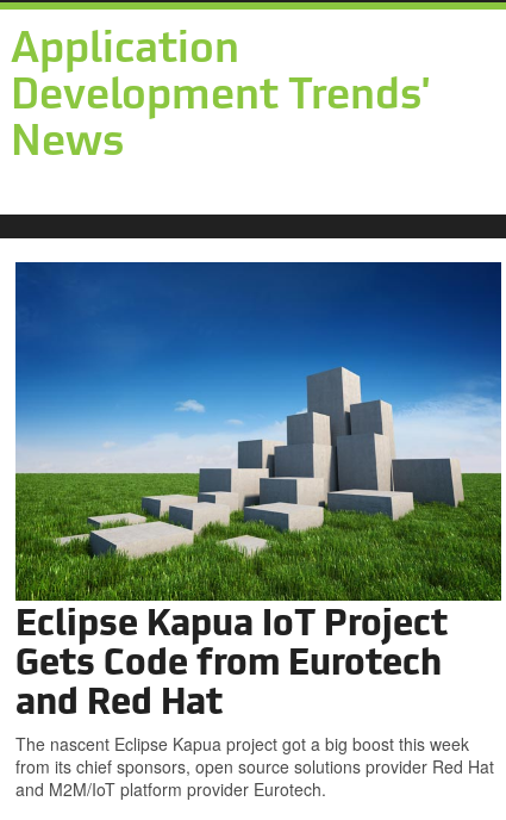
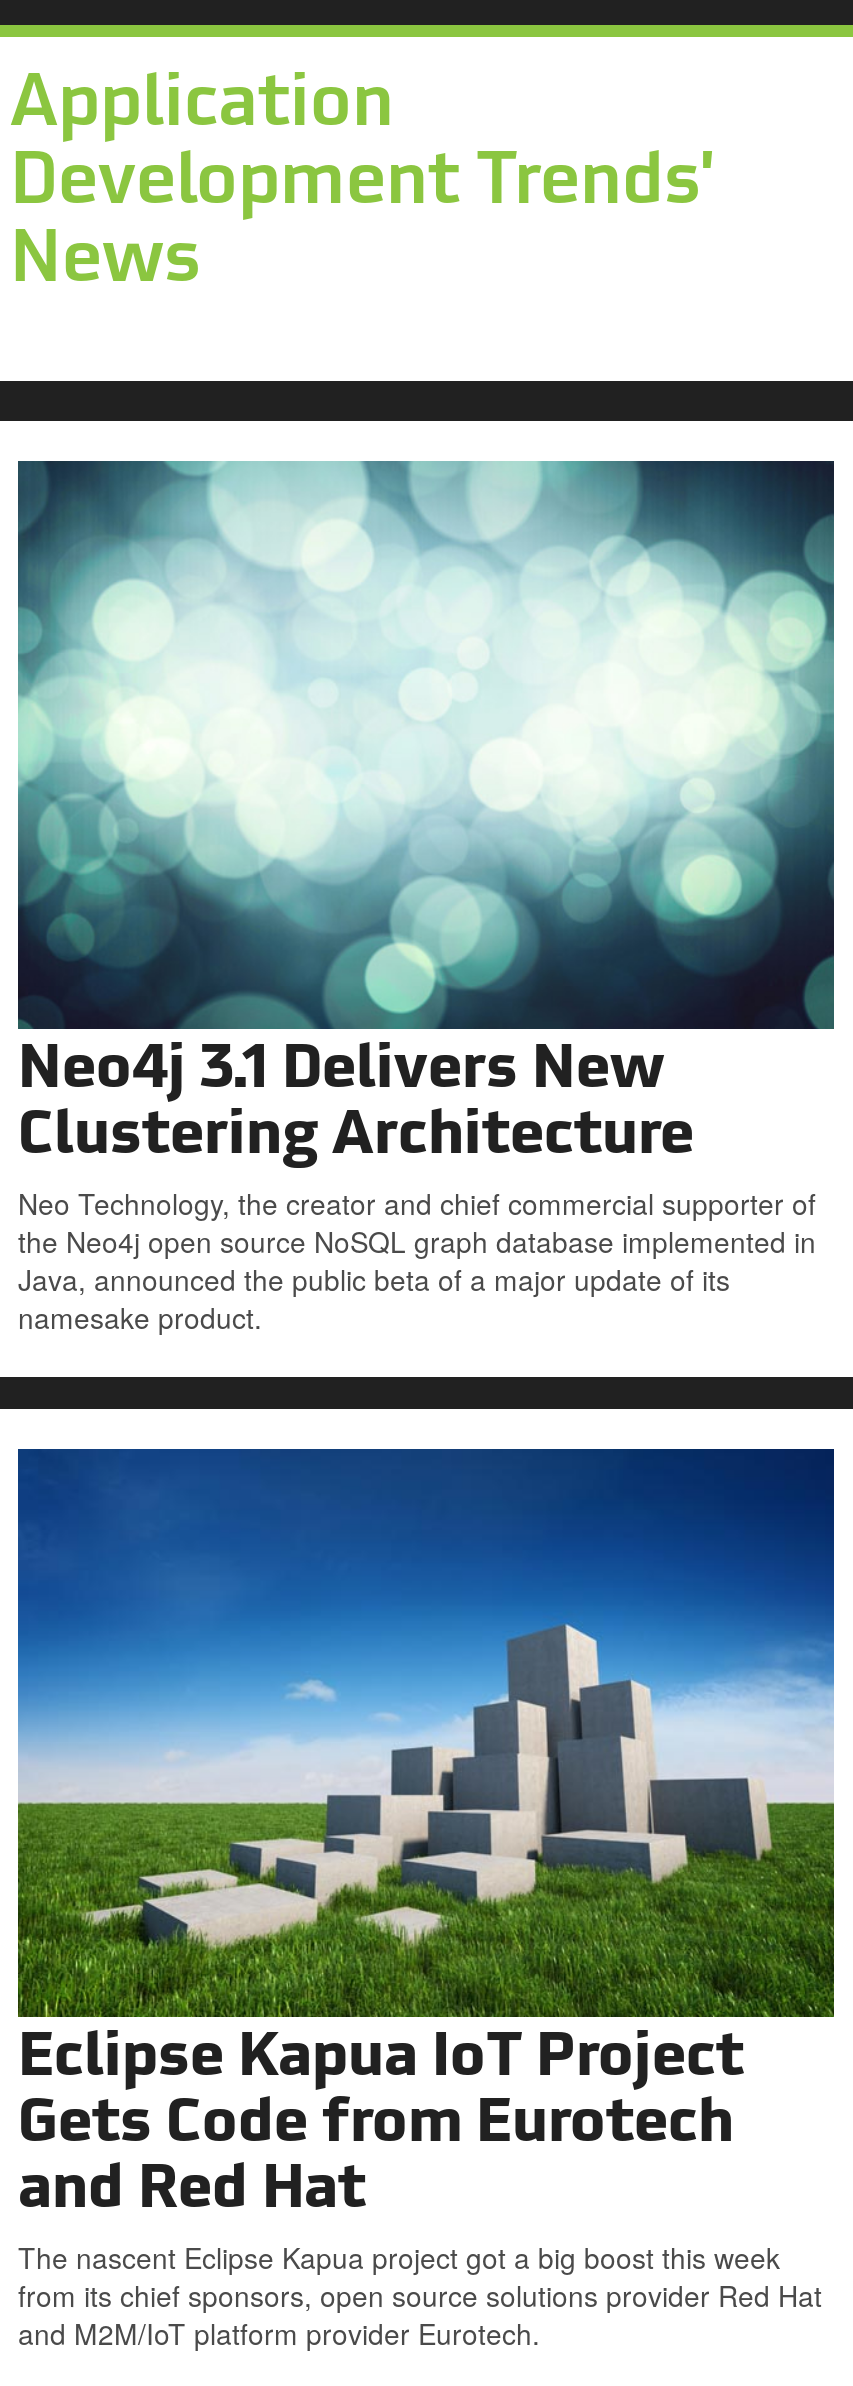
+ [image]
+ Neo4j 3.1 Delivers New
+ Clustering Architecture
+ Neo Technology, the creator and chief commercial supporter of
+ the Neo4j open source NoSQL graph database implemented in
+ Java, announced the public beta of a major update of its
+ namesake product.
